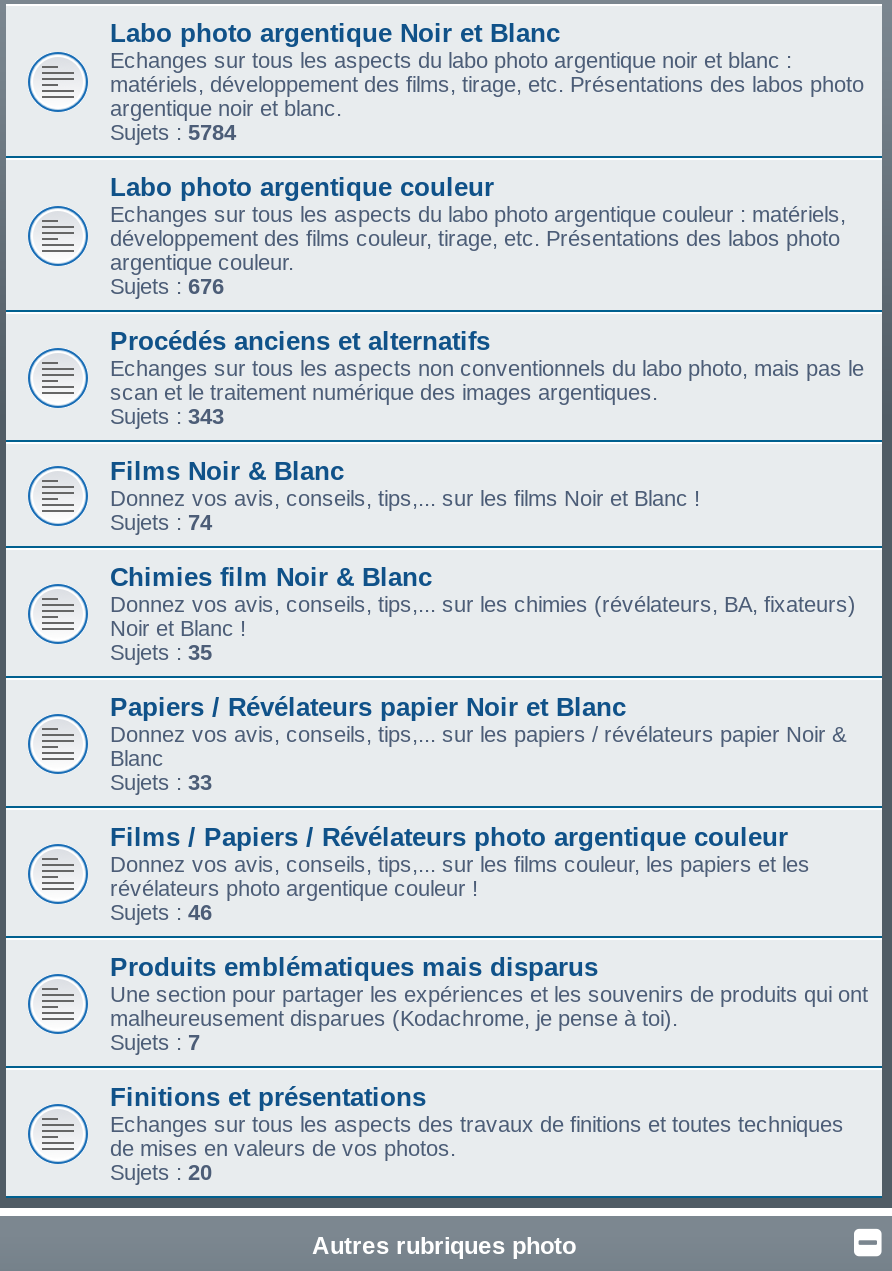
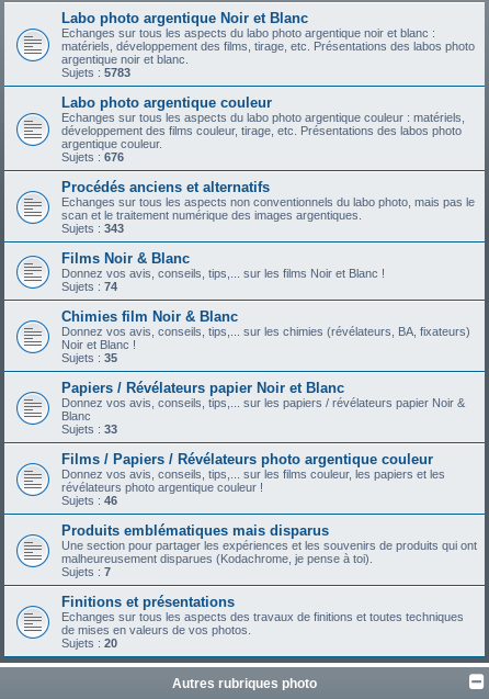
- Sujets : 5784
+ Sujets : 5783
